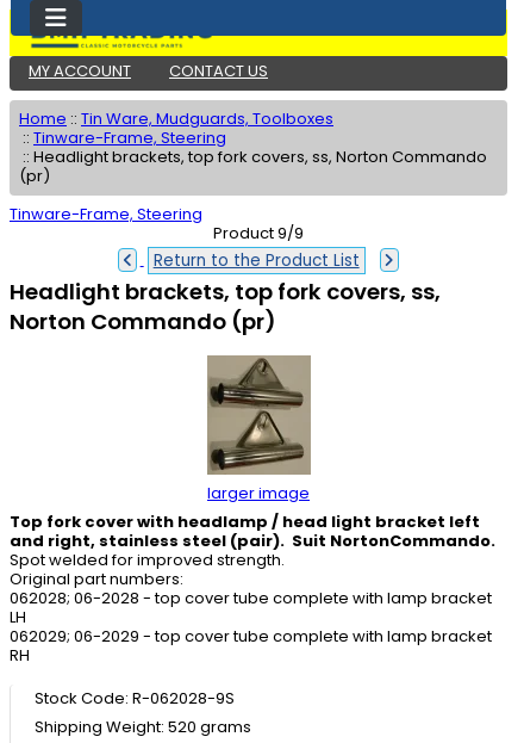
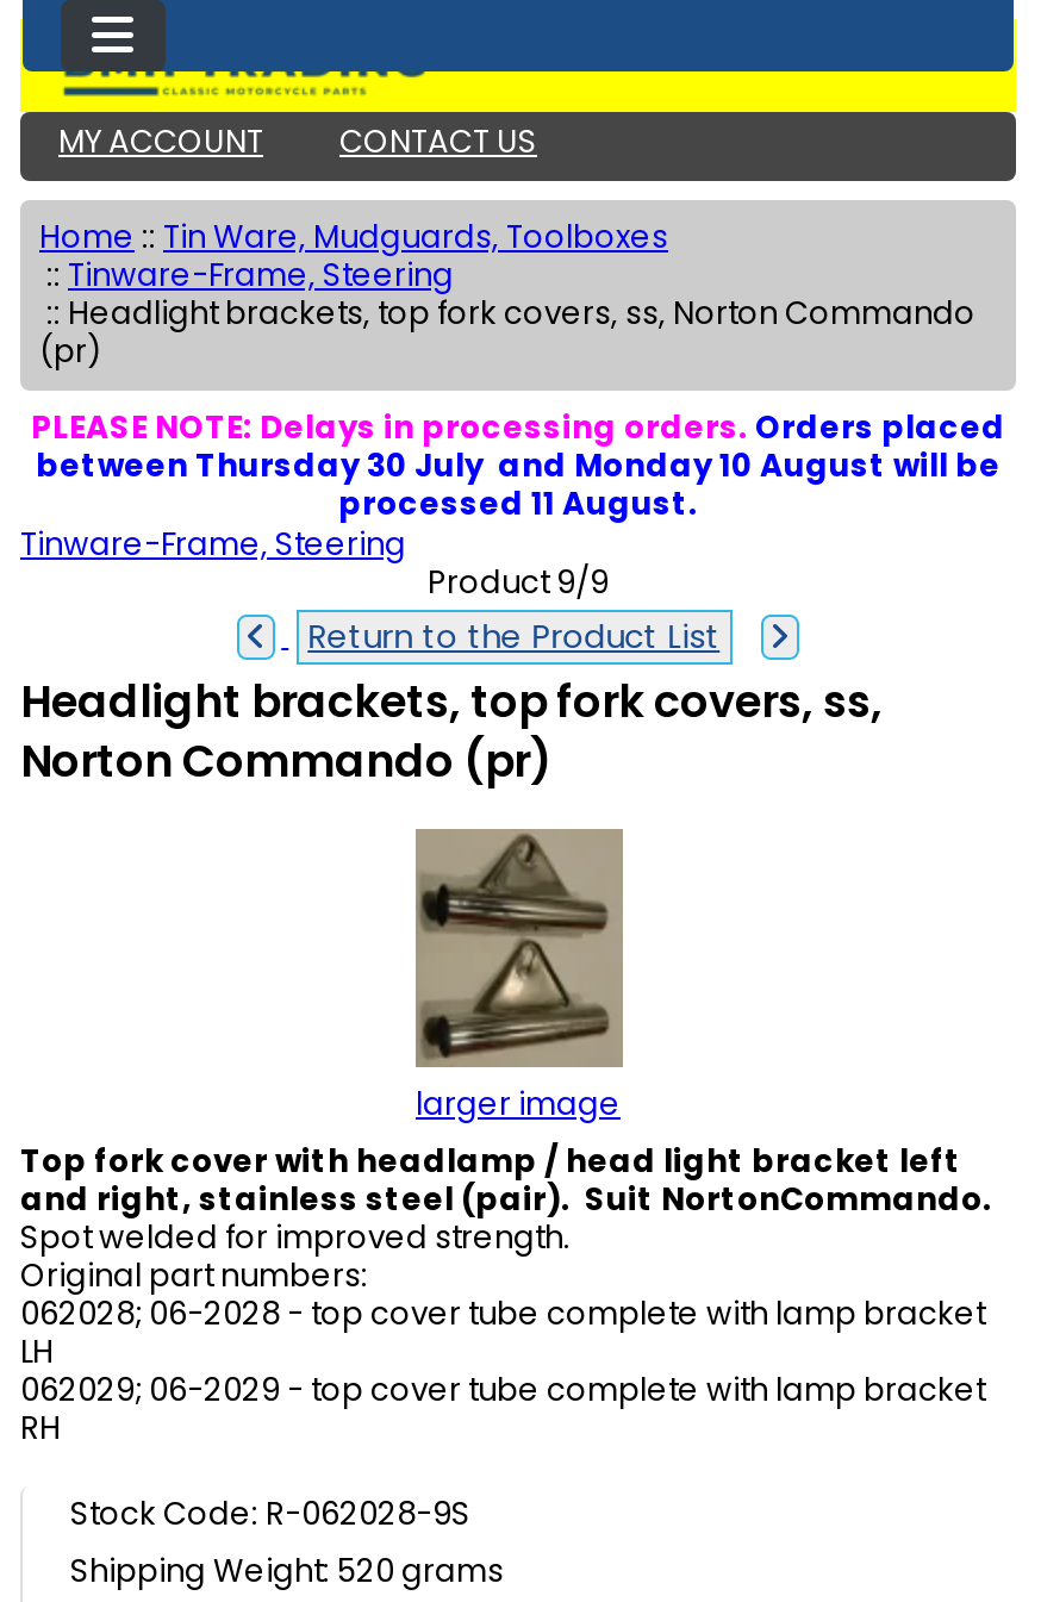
+ PLEASE NOTE: Delays in processing orders. Orders placed
+ between Thursday 30 July and Monday 10 August will be
+ processed 11 August.
